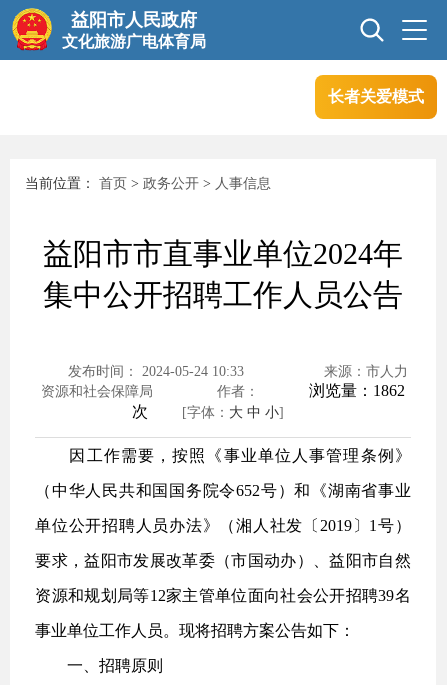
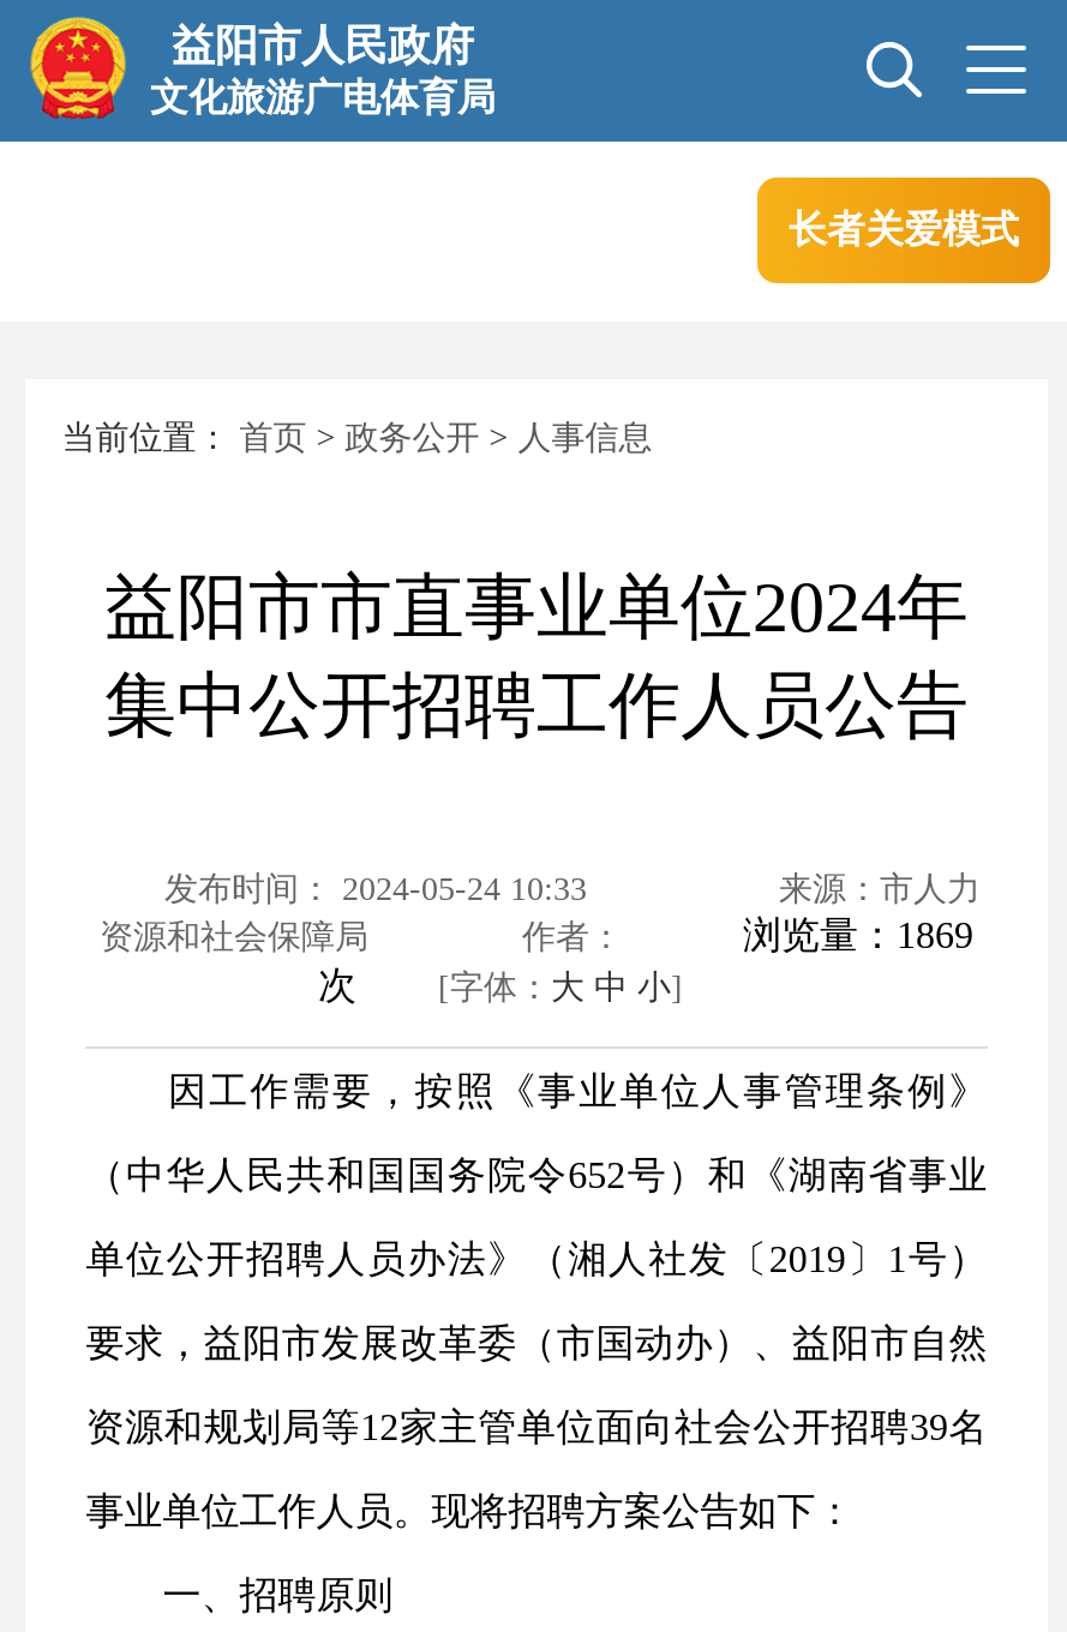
- 作者： 浏览量：1862
+ 作者： 浏览量：1869
